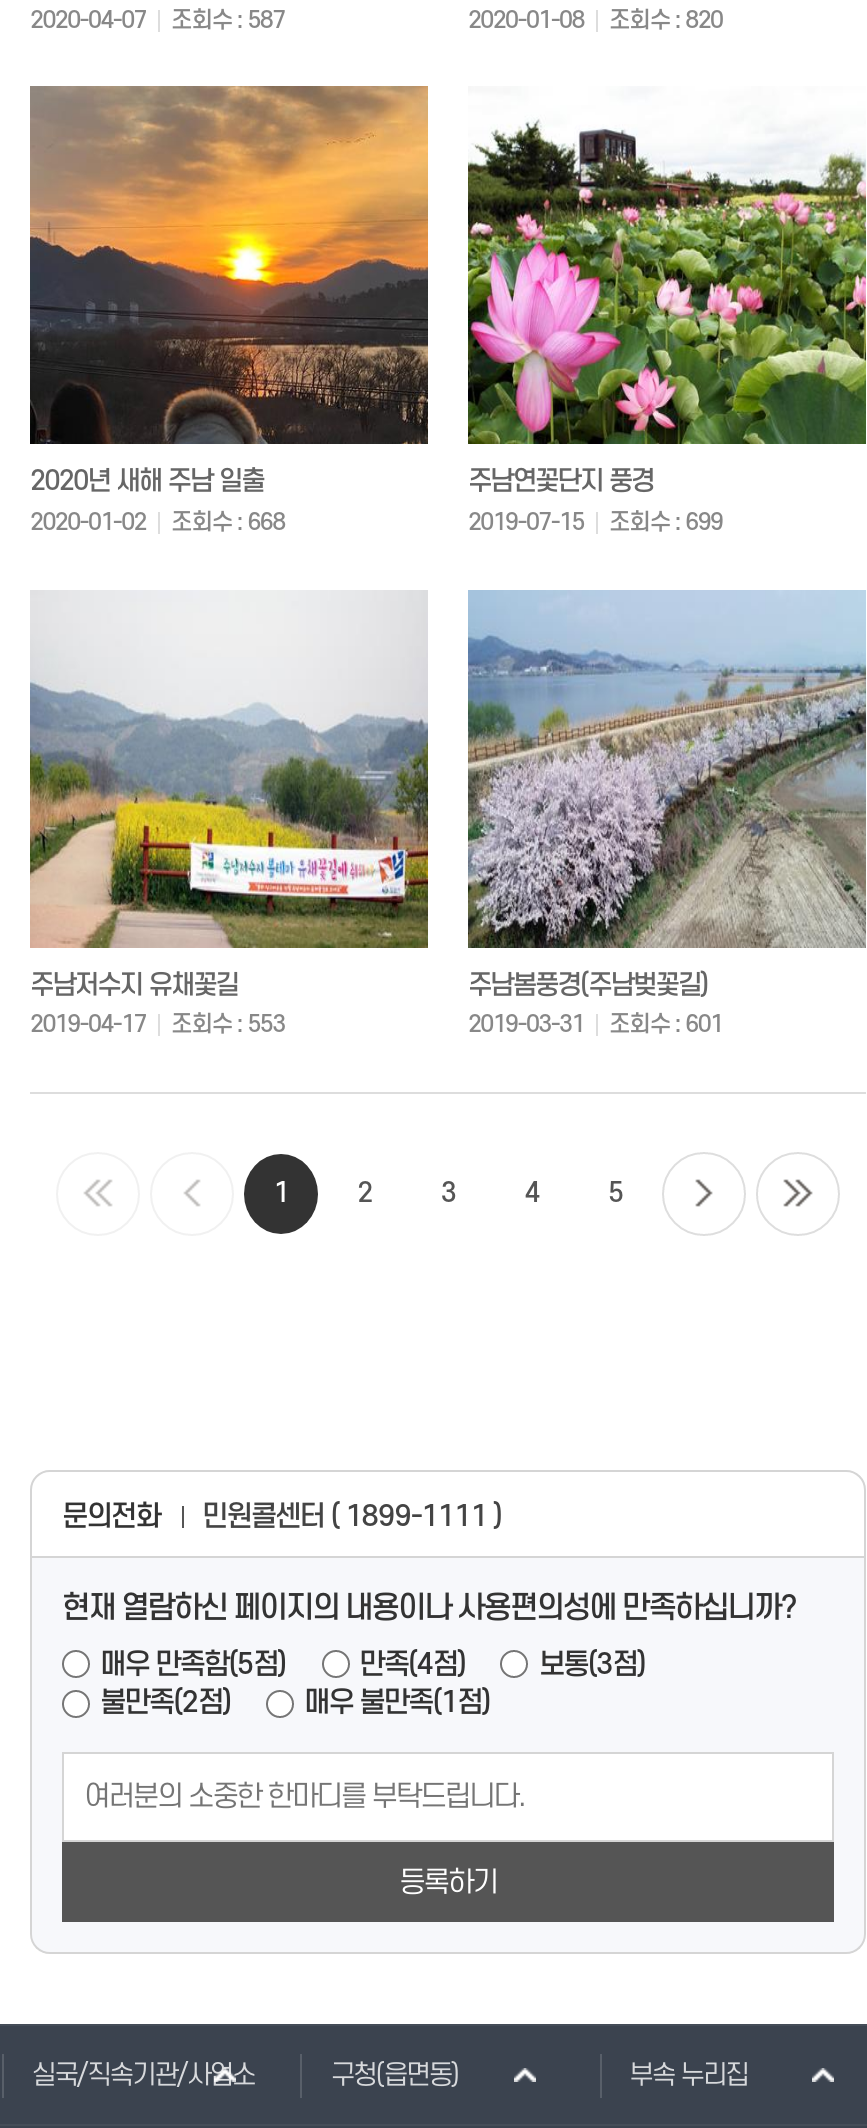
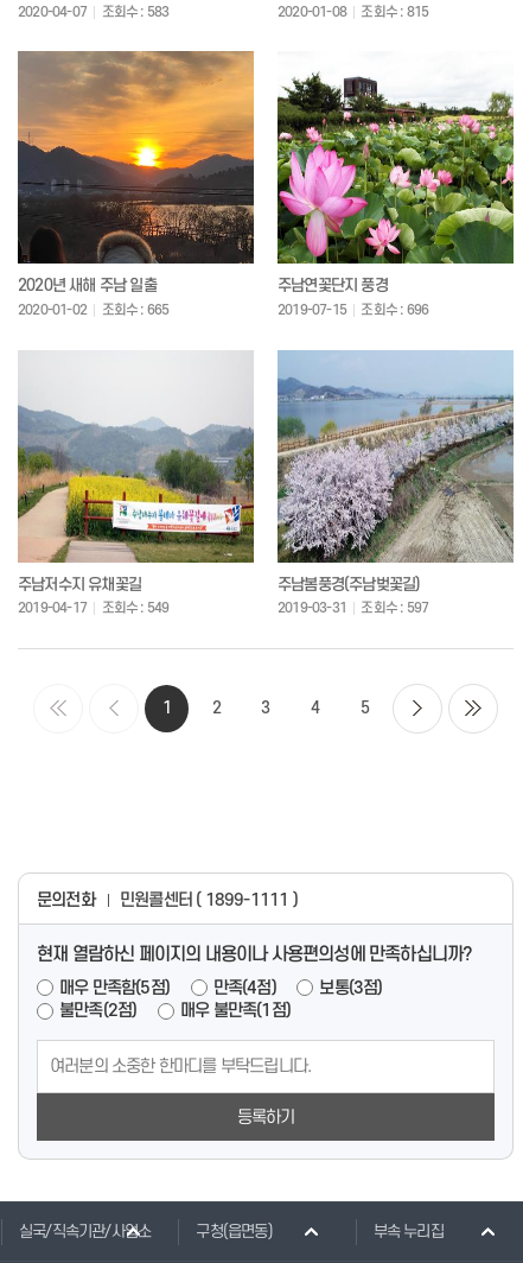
- 2020-04-07 조회수 : 587
+ 2020-04-07 조회수 : 583

- 2020-01-08 조회수 : 820
+ 2020-01-08 조회수 : 815

- 2020-01-02 조회수 : 668
+ 2020-01-02 조회수 : 665

- 2019-07-15 조회수 : 699
+ 2019-07-15 조회수 : 696

- 2019-04-17 조회수 : 553
+ 2019-04-17 조회수 : 549

- 2019-03-31 조회수 : 601
+ 2019-03-31 조회수 : 597
